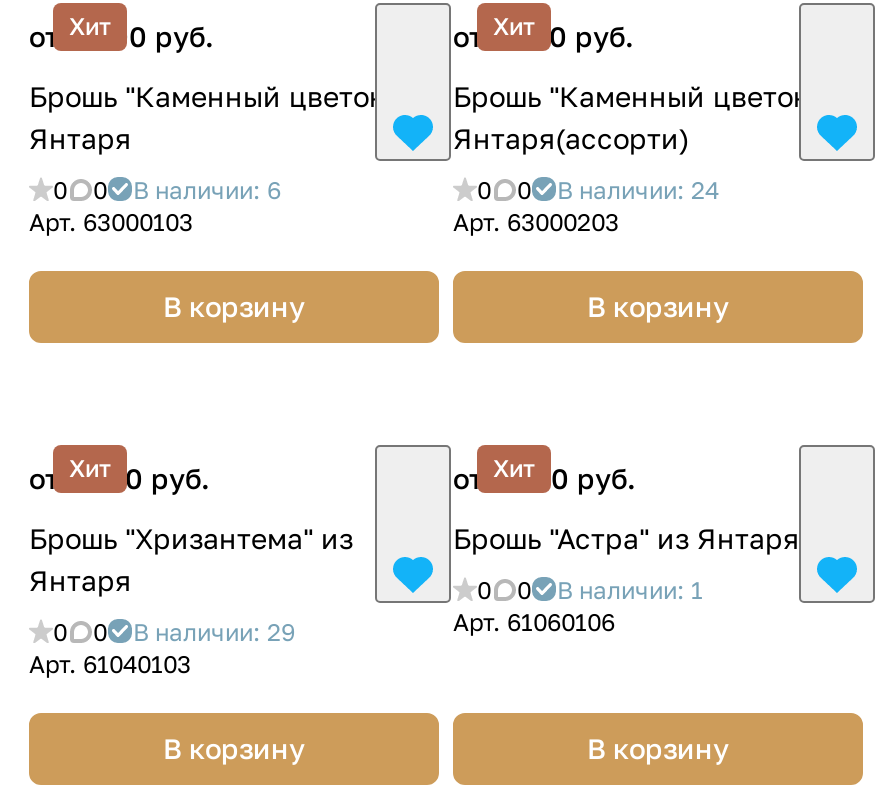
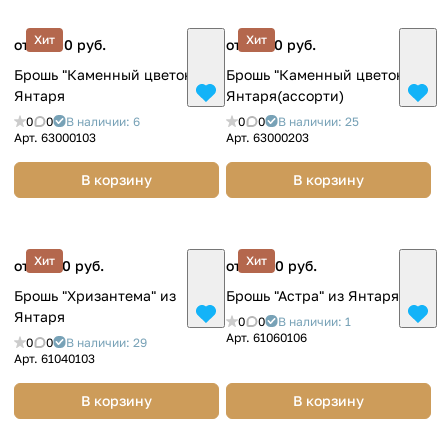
- 0 0 В наличии: 24
+ 0 0 В наличии: 25
